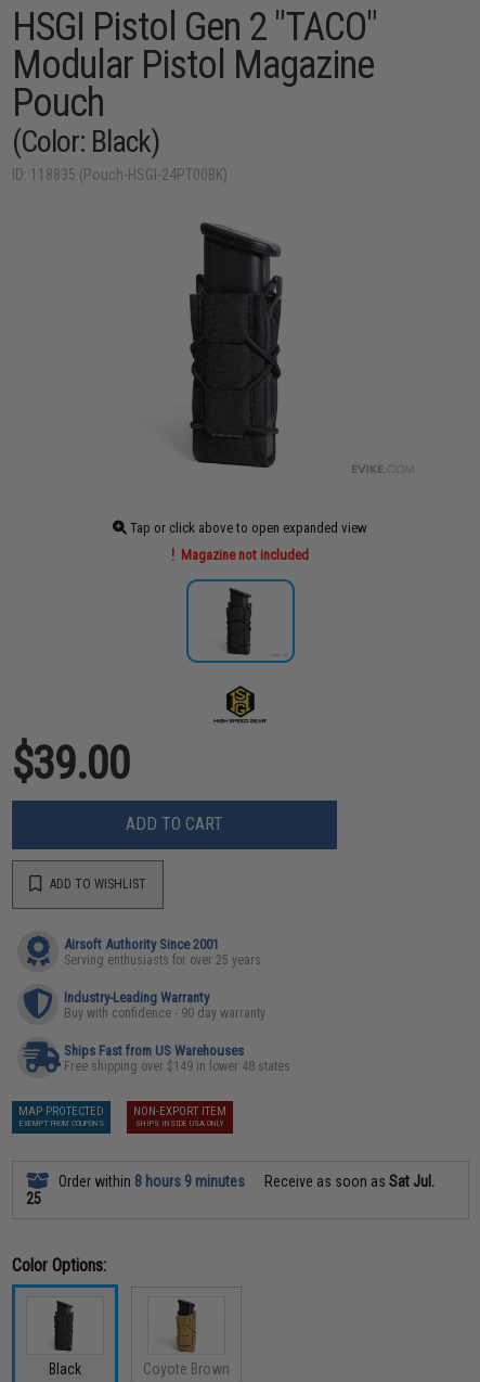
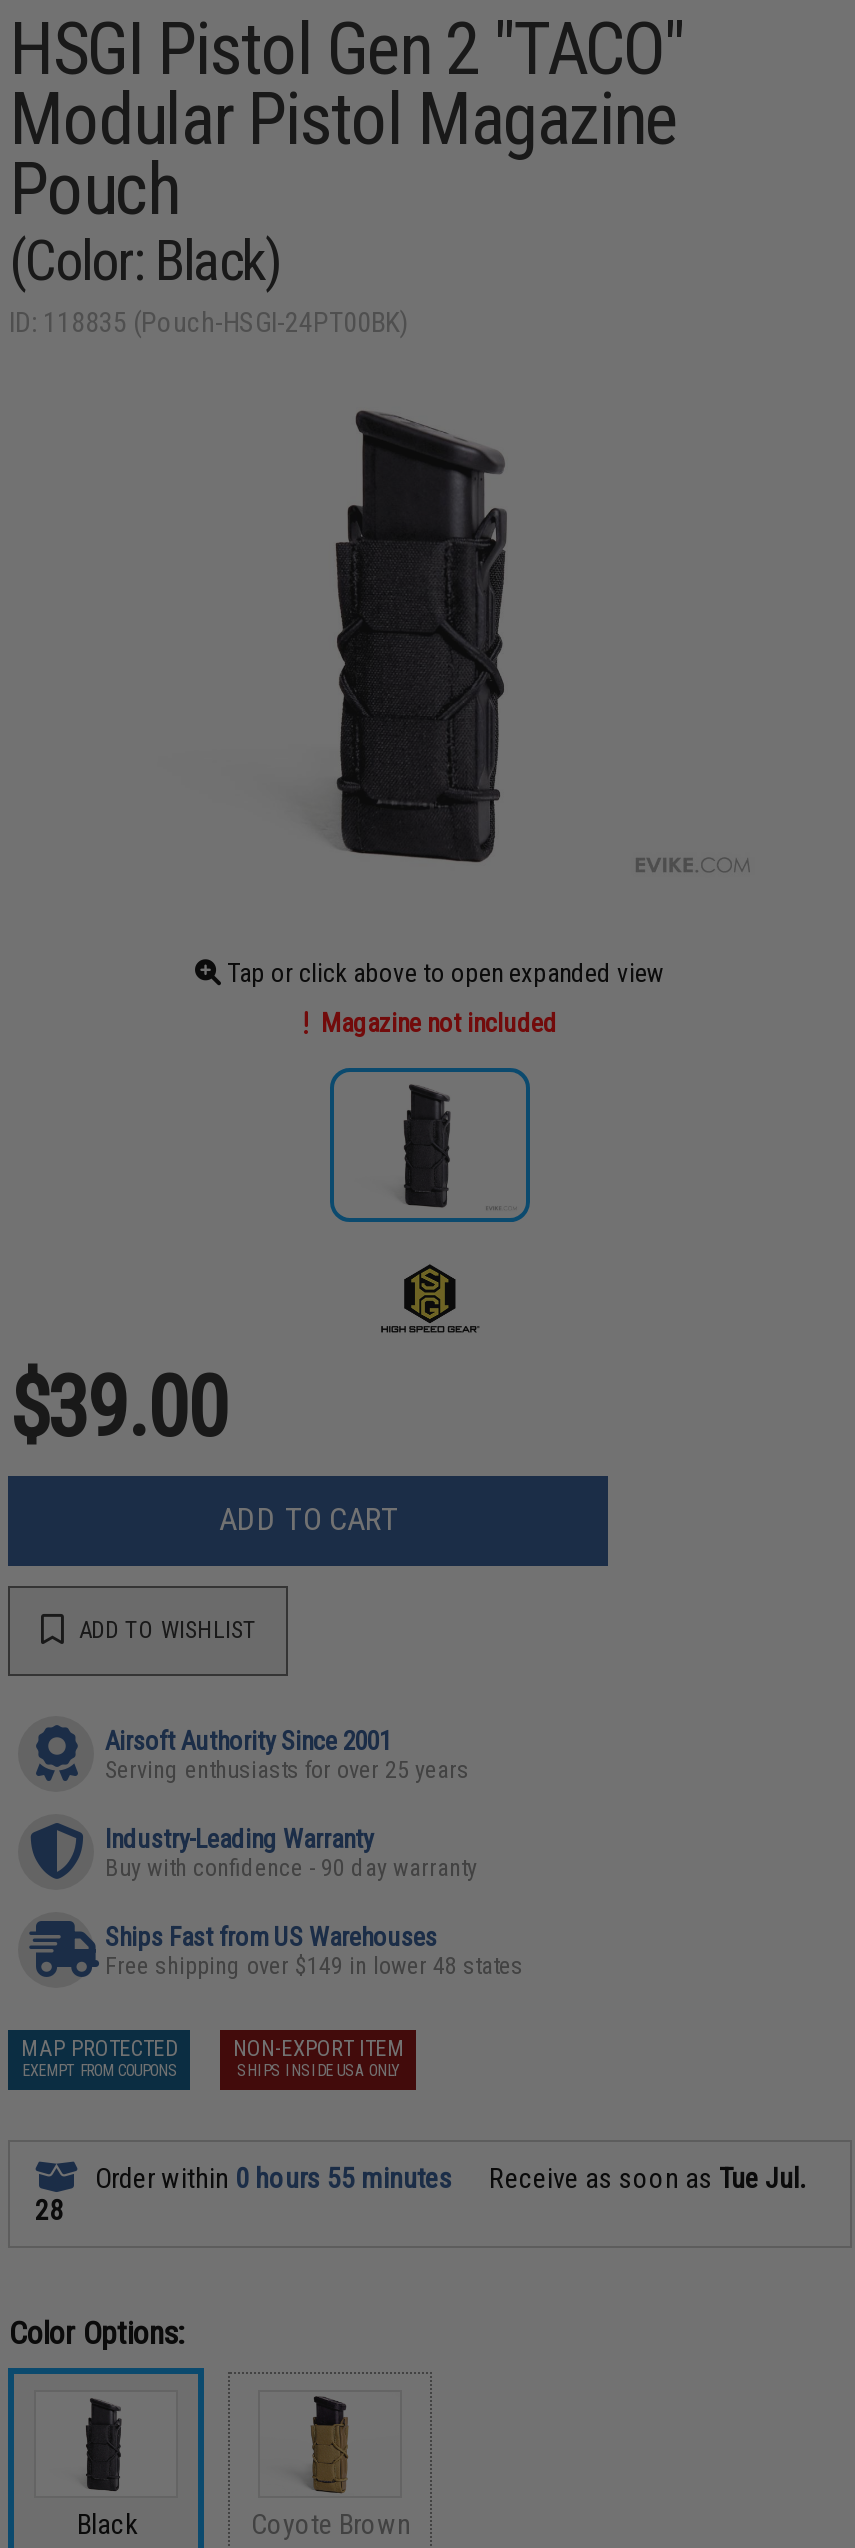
- Order within 8 hours 9 minutes
+ Order within 0 hours 55 minutes

- Receive as soon as Sat Jul.
+ Receive as soon as Tue Jul.

- 25
+ 28
